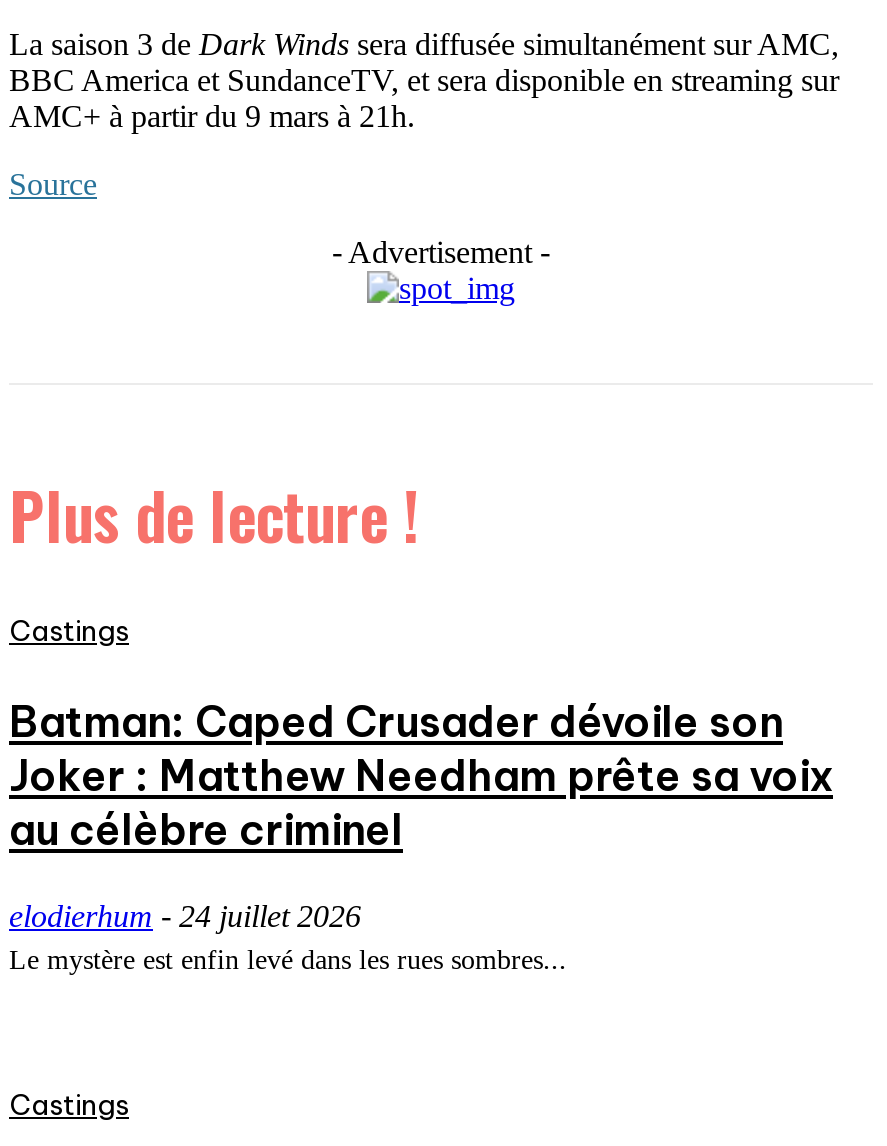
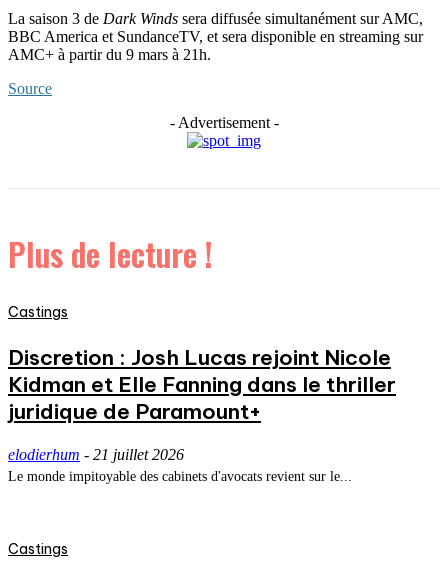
- Batman: Caped Crusader dévoile son
- Joker : Matthew Needham prête sa voix
- au célèbre criminel
+ Discretion : Josh Lucas rejoint Nicole
+ Kidman et Elle Fanning dans le thriller
+ juridique de Paramount+

- elodierhum - 24 juillet 2026
- Le mystère est enfin levé dans les rues sombres...
+ elodierhum - 21 juillet 2026
+ Le monde impitoyable des cabinets d'avocats revient sur le...
